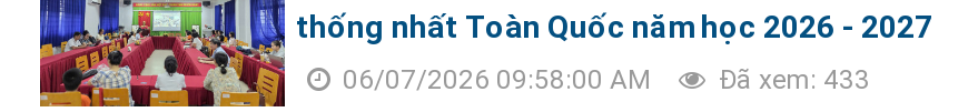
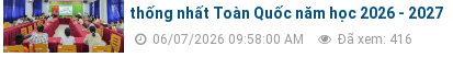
- 06/07/2026 09:58:00 AM Đã xem: 433
+ 06/07/2026 09:58:00 AM Đã xem: 416
